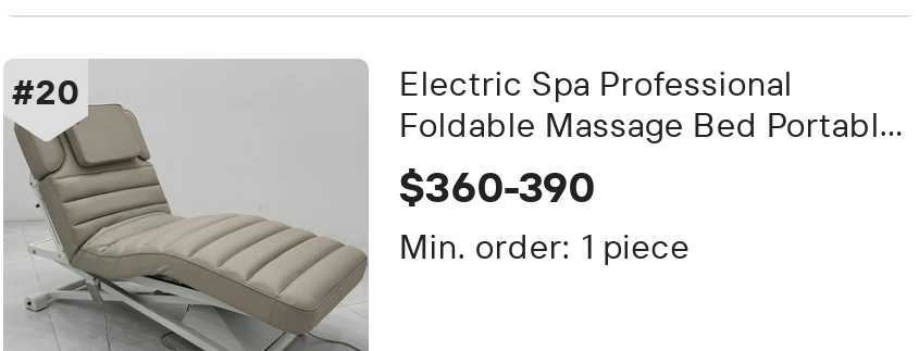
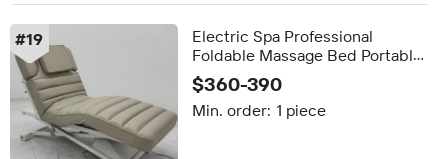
- #20
+ #19
